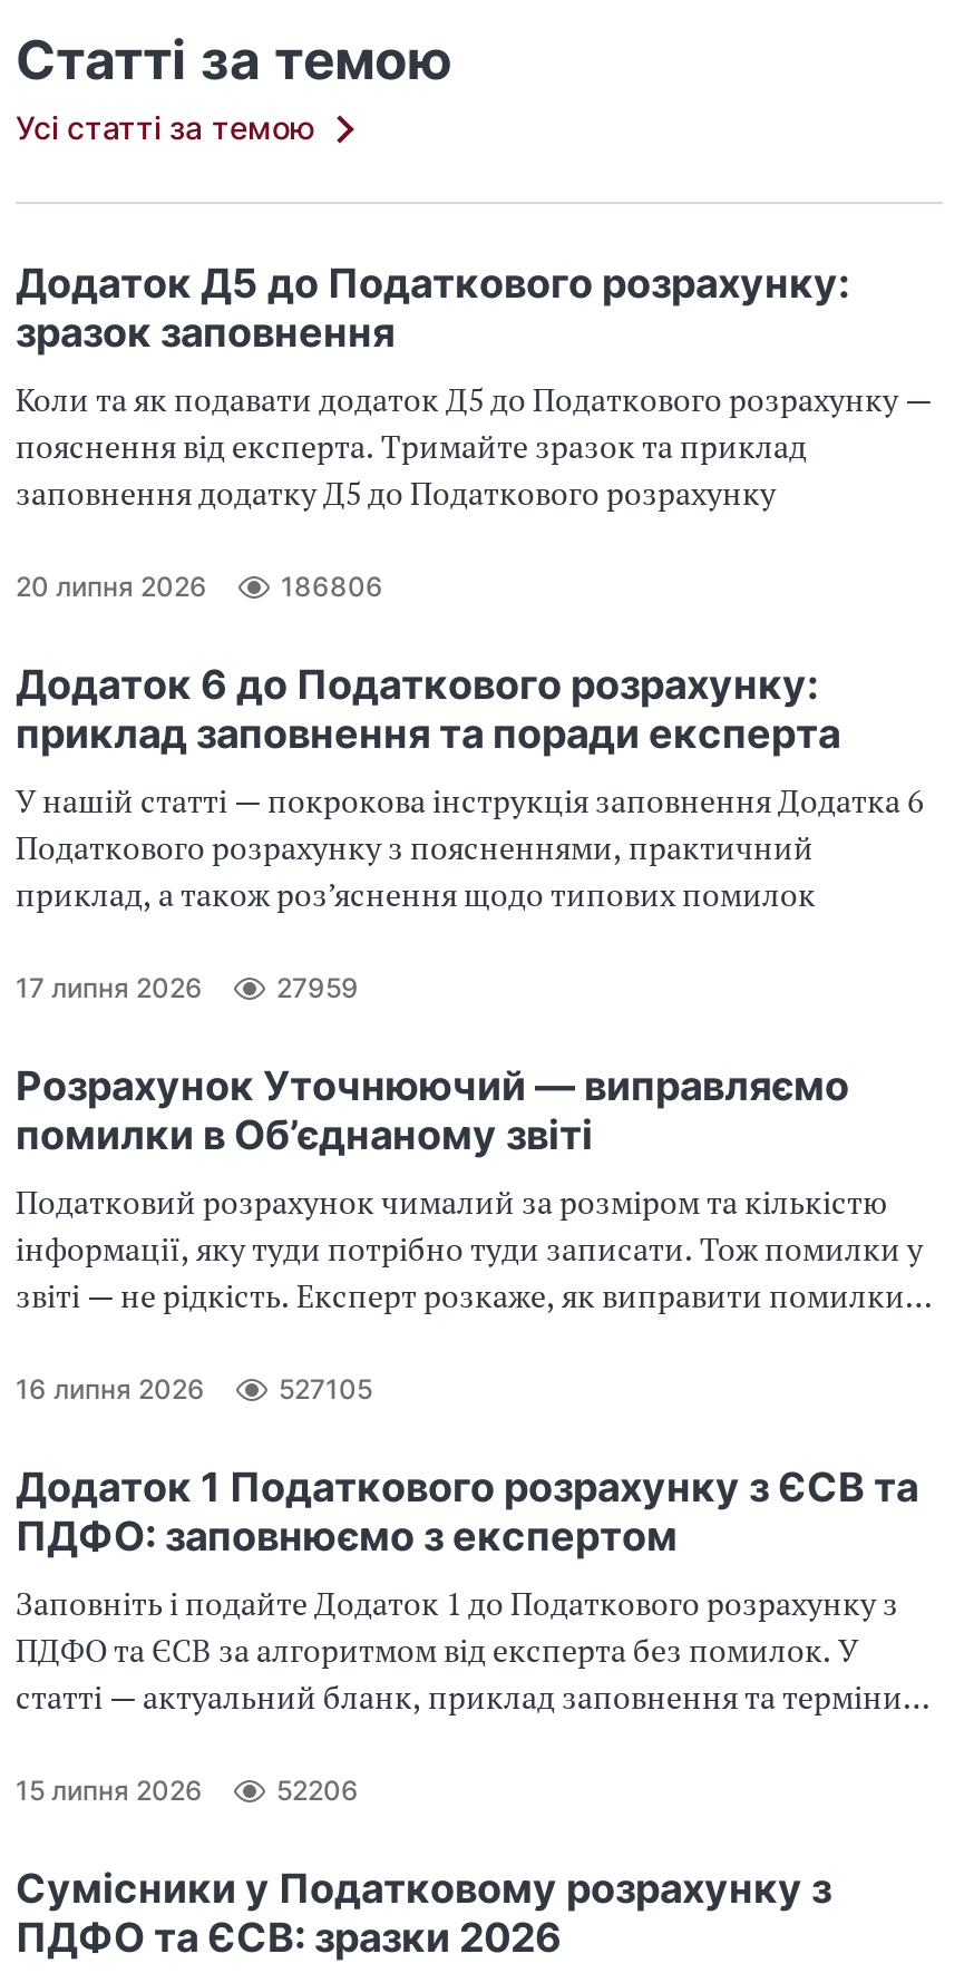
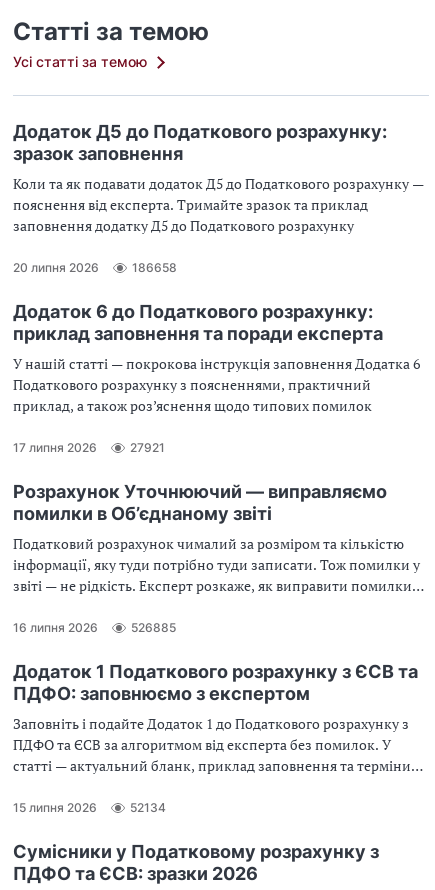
- 186806
+ 186658

- 27959
+ 27921

- 527105
+ 526885

- 52206
+ 52134
